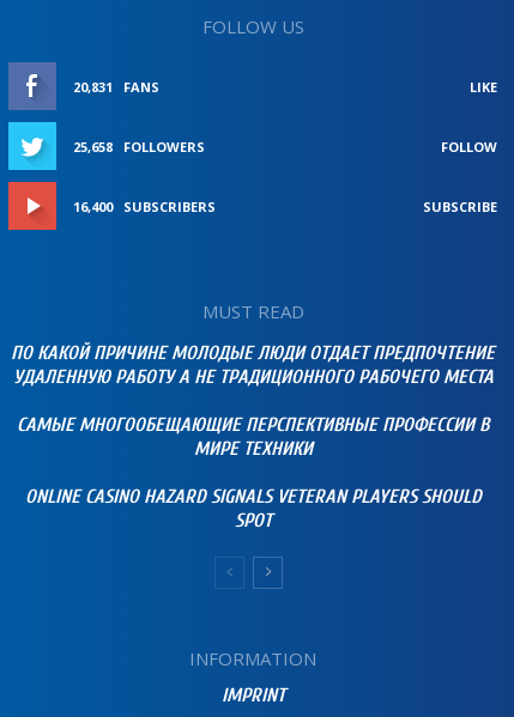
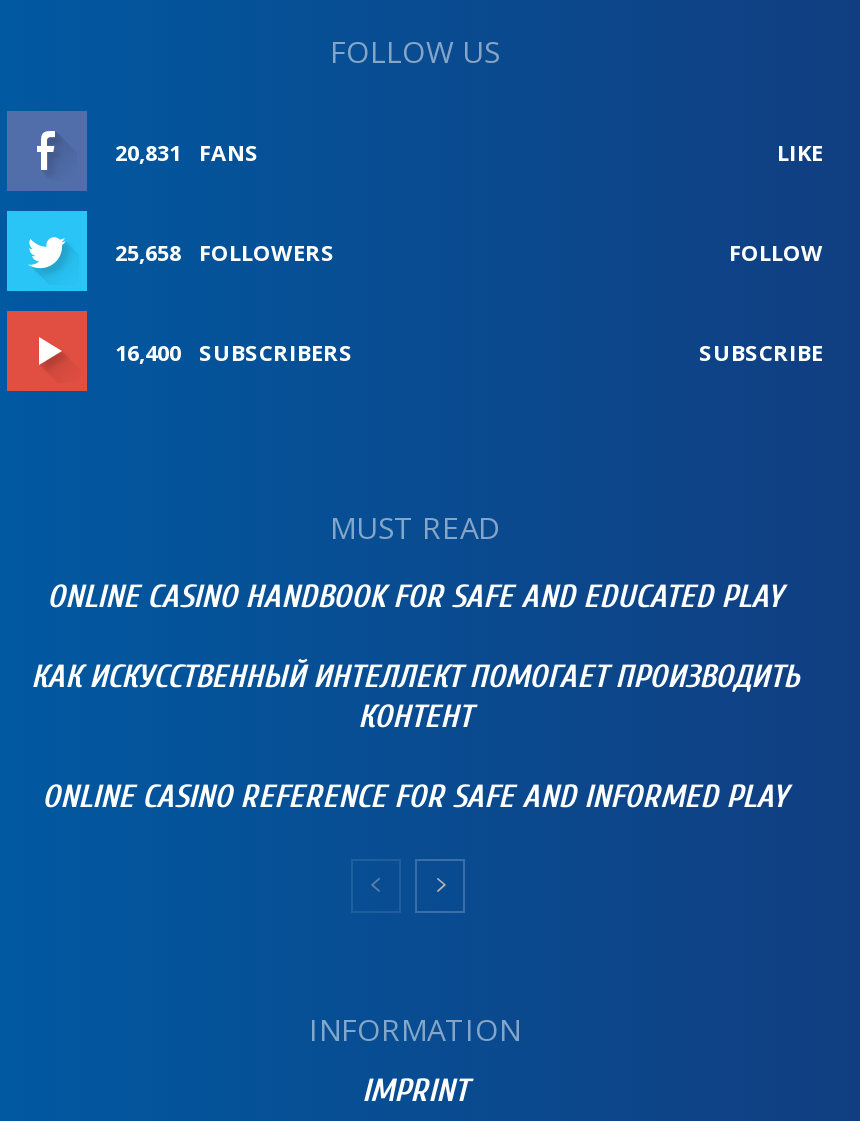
- ПО КАКОЙ ПРИЧИНЕ МОЛОДЫЕ ЛЮДИ ОТДАЕТ ПРЕДПОЧТЕНИЕ
- УДАЛЕННУЮ РАБОТУ А НЕ ТРАДИЦИОННОГО РАБОЧЕГО МЕСТА
+ ONLINE CASINO HANDBOOK FOR SAFE AND EDUCATED PLAY

- САМЫЕ МНОГООБЕЩАЮЩИЕ ПЕРСПЕКТИВНЫЕ ПРОФЕССИИ В
- МИРЕ ТЕХНИКИ
+ КАК ИСКУССТВЕННЫЙ ИНТЕЛЛЕКТ ПОМОГАЕТ ПРОИЗВОДИТЬ
+ КОНТЕНТ

- ONLINE CASINO HAZARD SIGNALS VETERAN PLAYERS SHOULD
- SPOT
+ ONLINE CASINO REFERENCE FOR SAFE AND INFORMED PLAY
